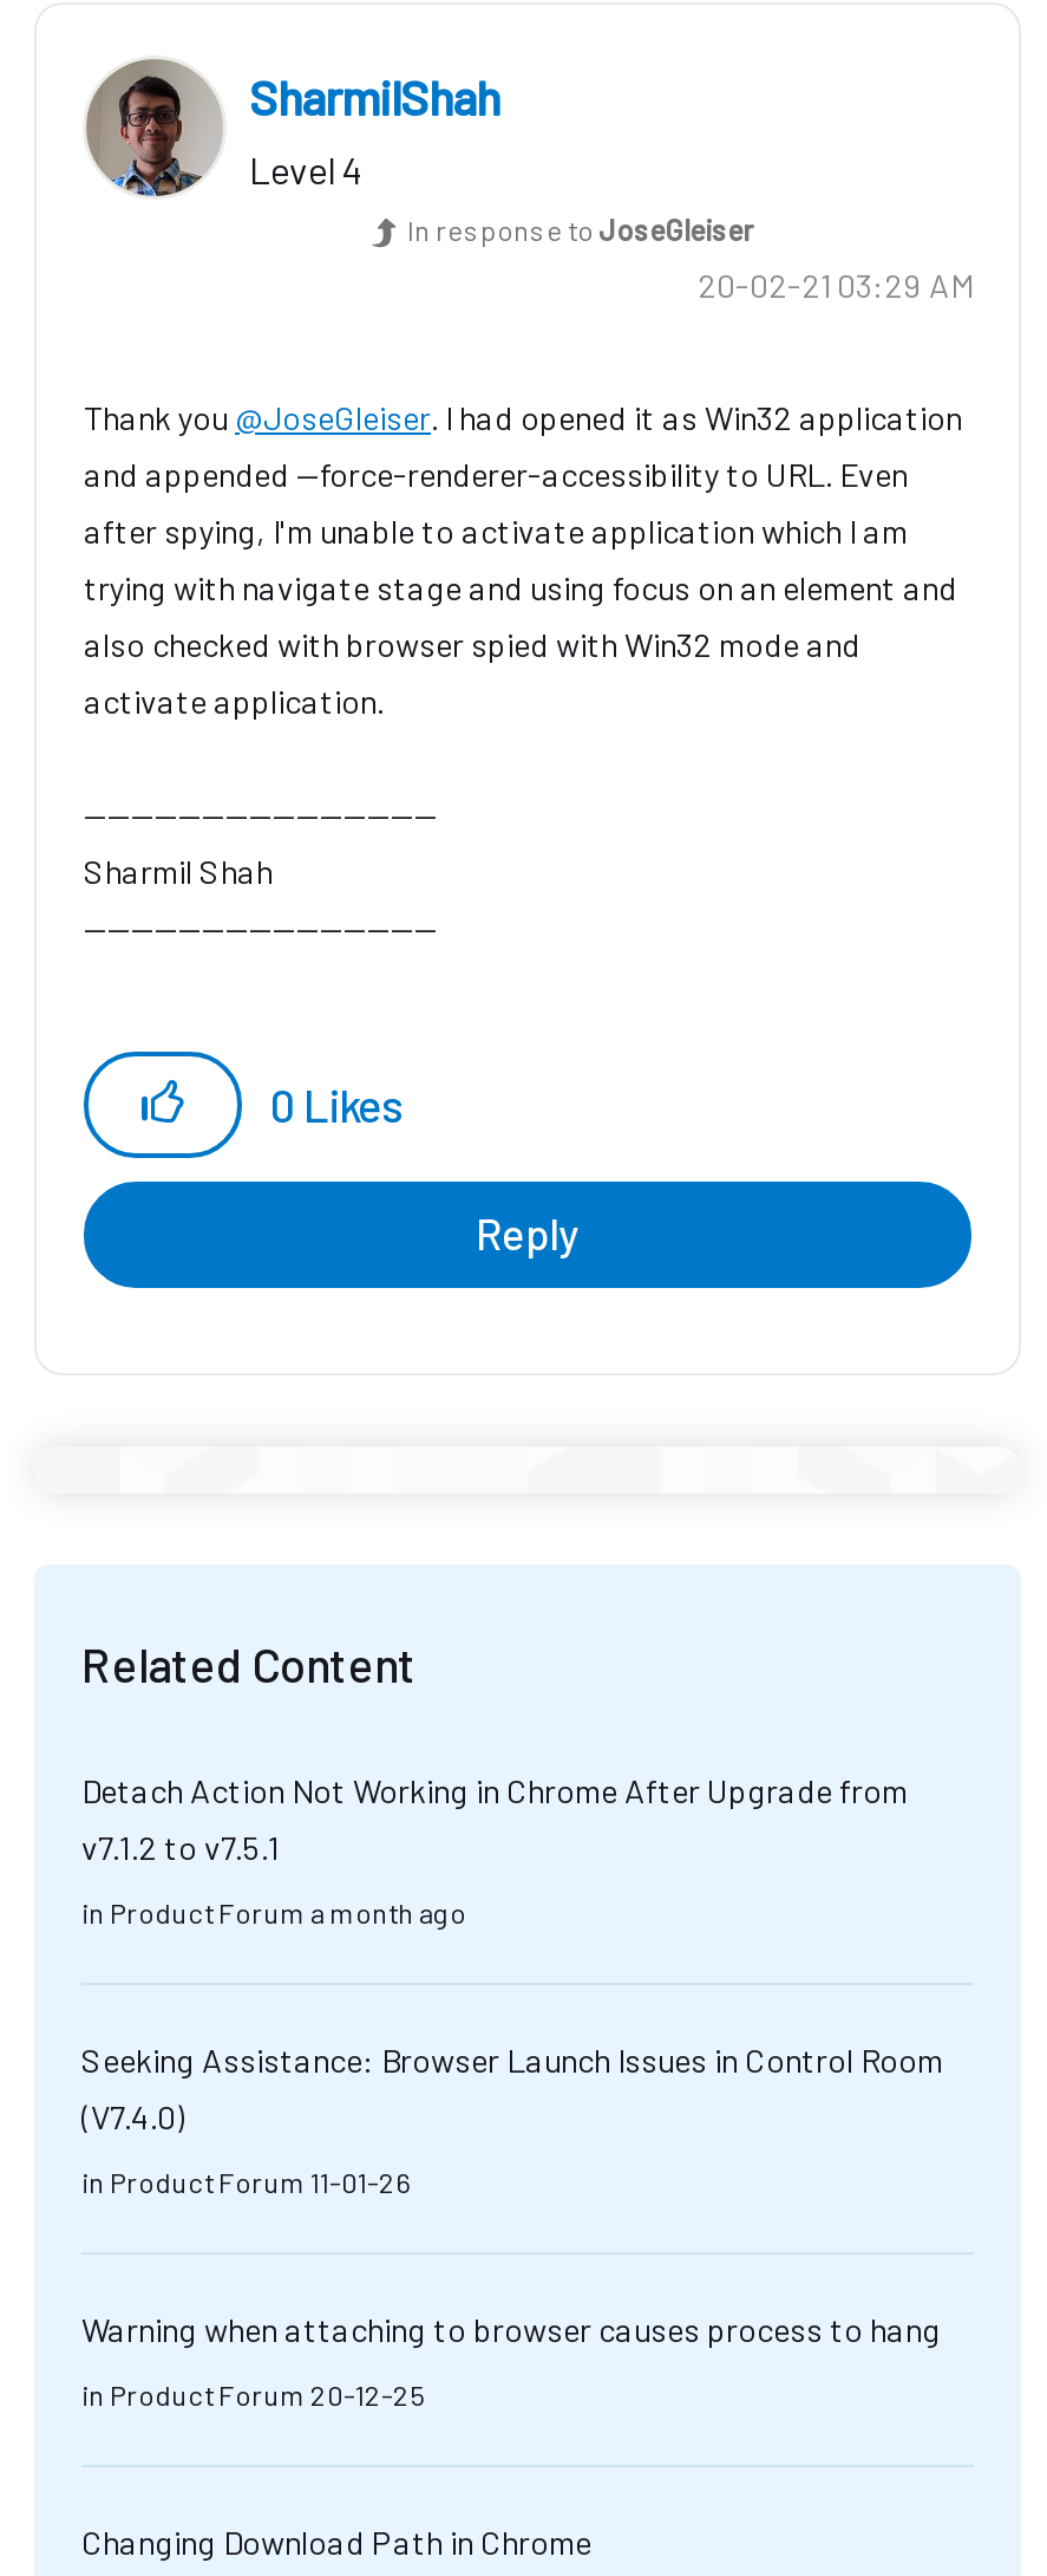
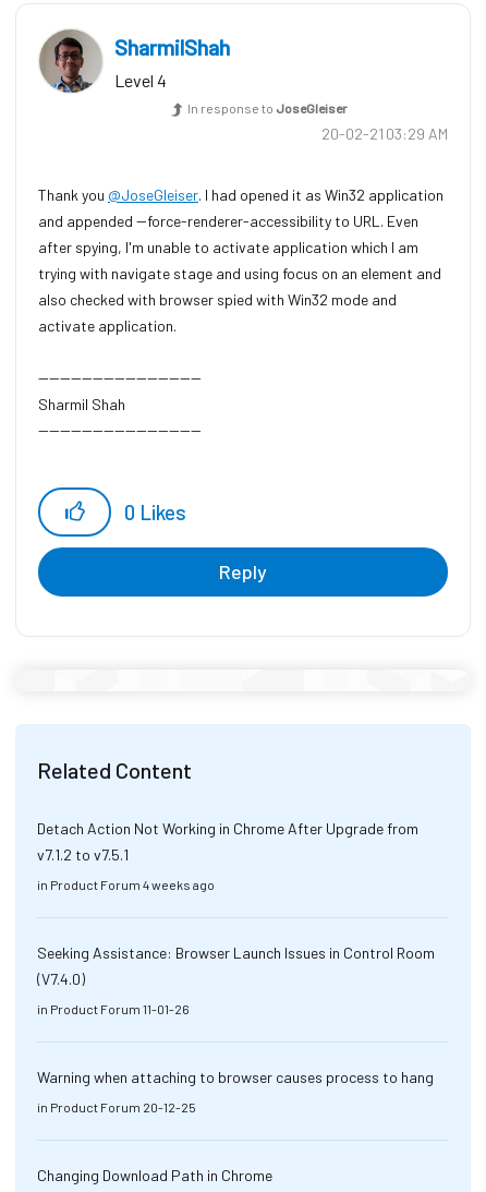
- in Product Forum a month ago
+ in Product Forum 4 weeks ago
